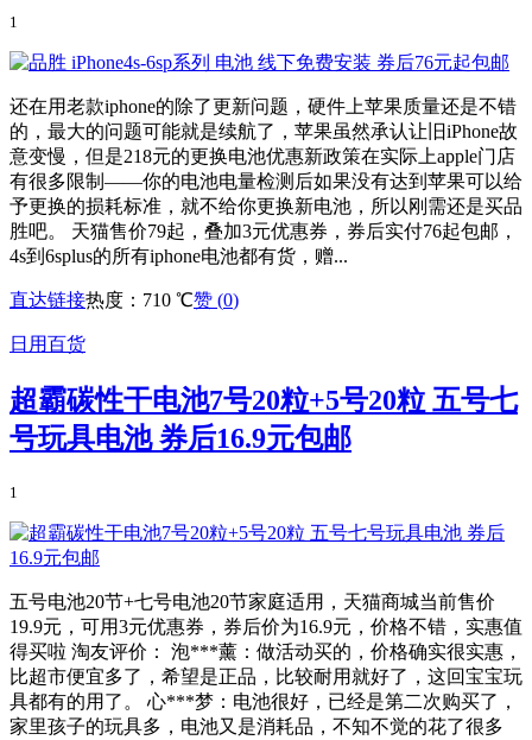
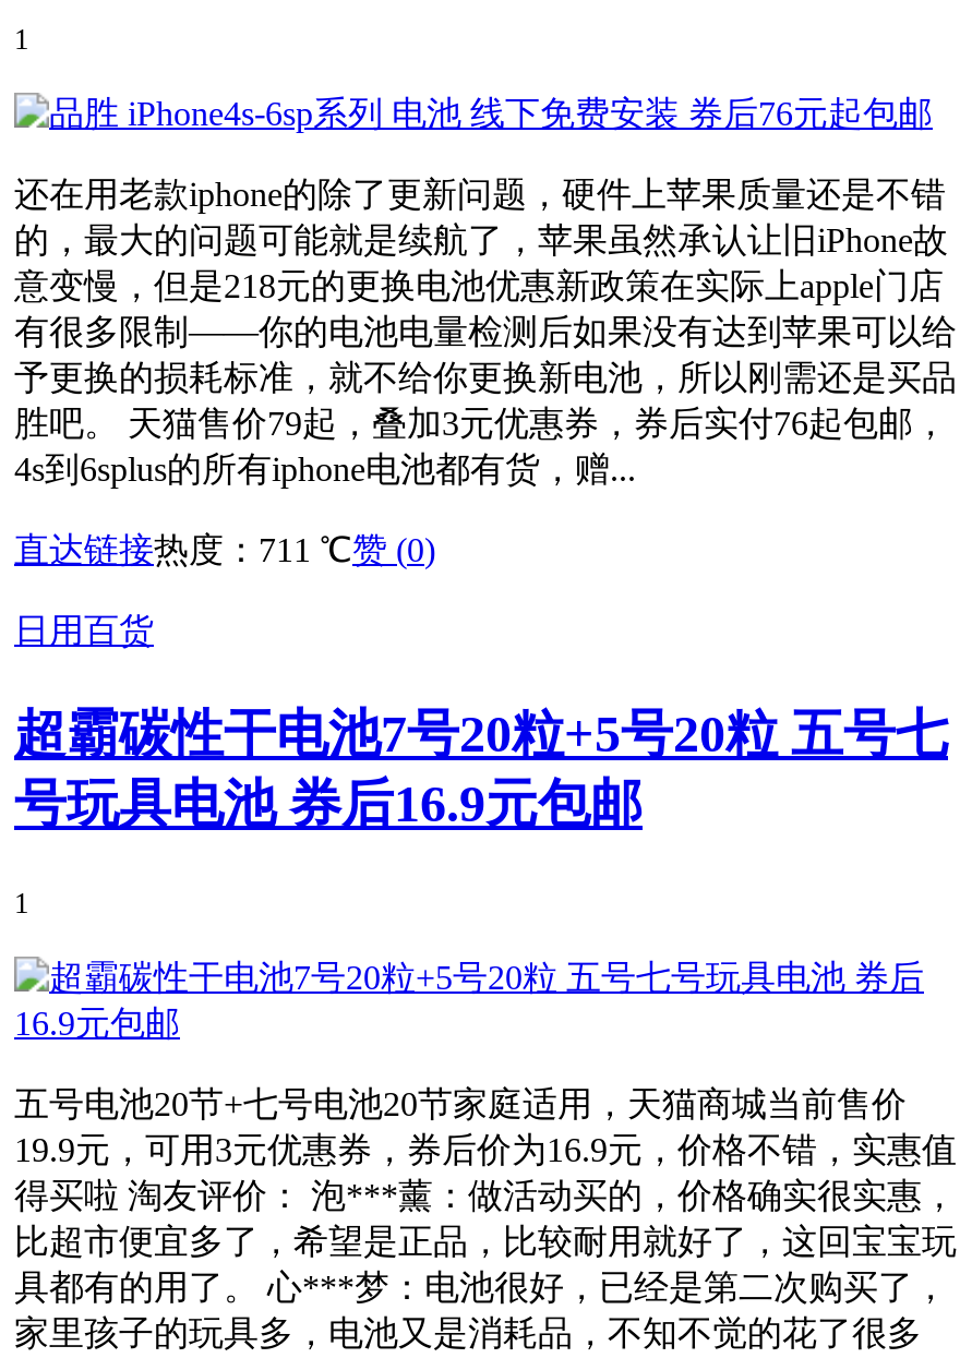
- 直达链接热度：710 ℃赞 (0)
+ 直达链接热度：711 ℃赞 (0)
